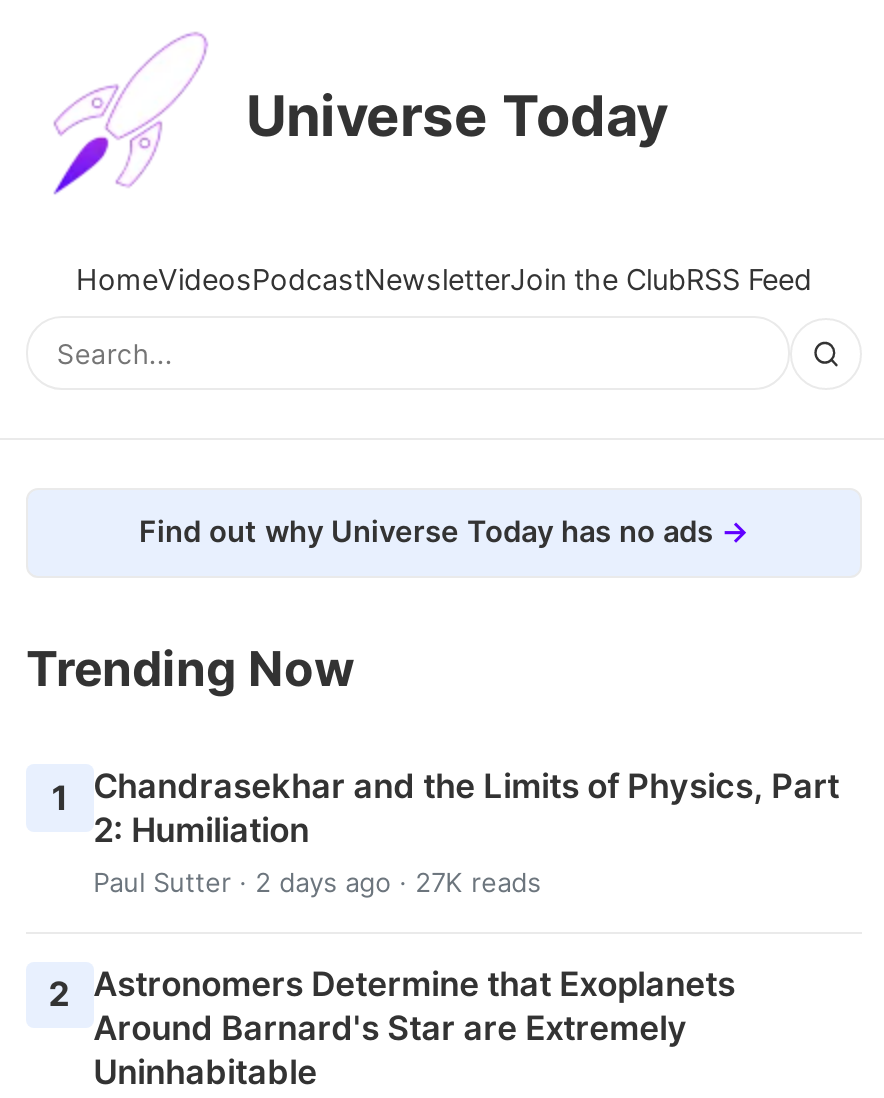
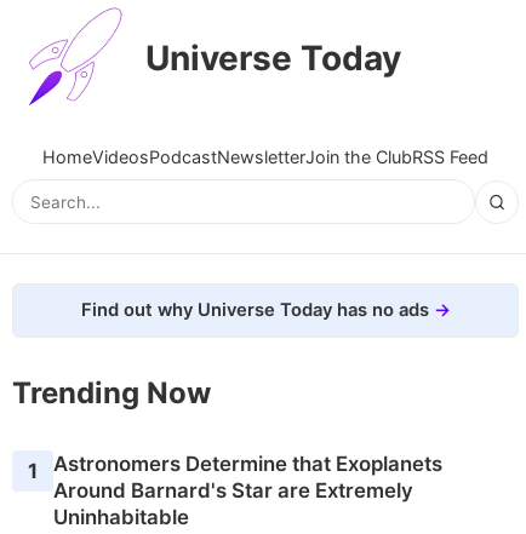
- Chandrasekhar and the Limits of Physics, Part
- 2: Humiliation
- Paul Sutter · 2 days ago · 27K reads
- 2 Astronomers Determine that Exoplanets
+ Astronomers Determine that Exoplanets
